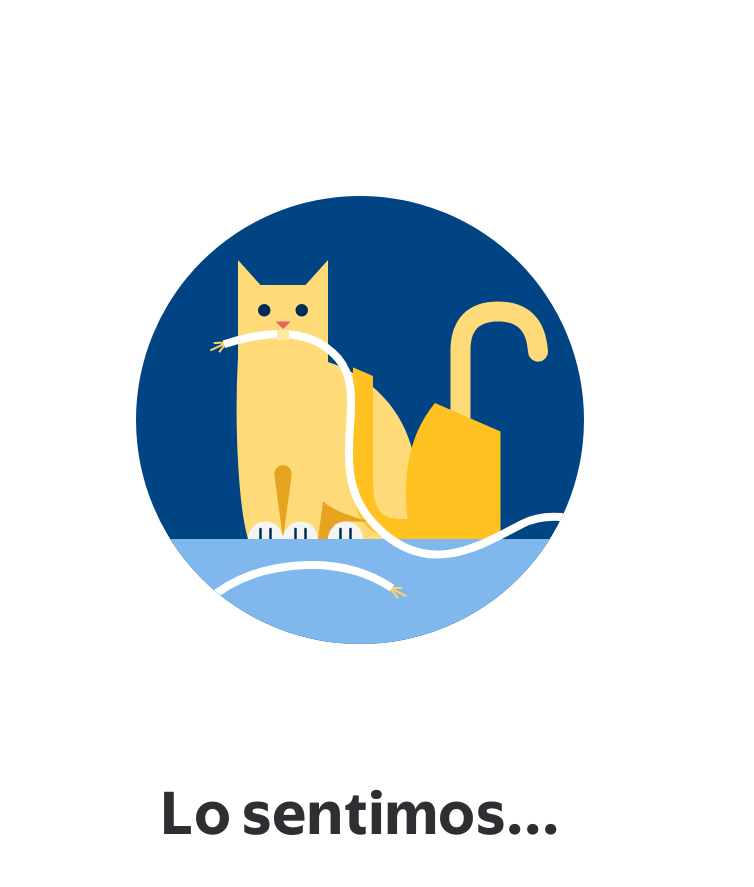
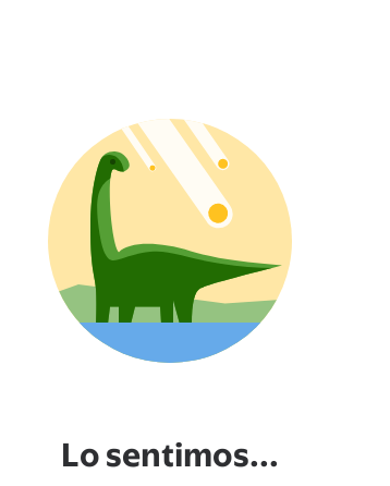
- [image]
+ [image]
